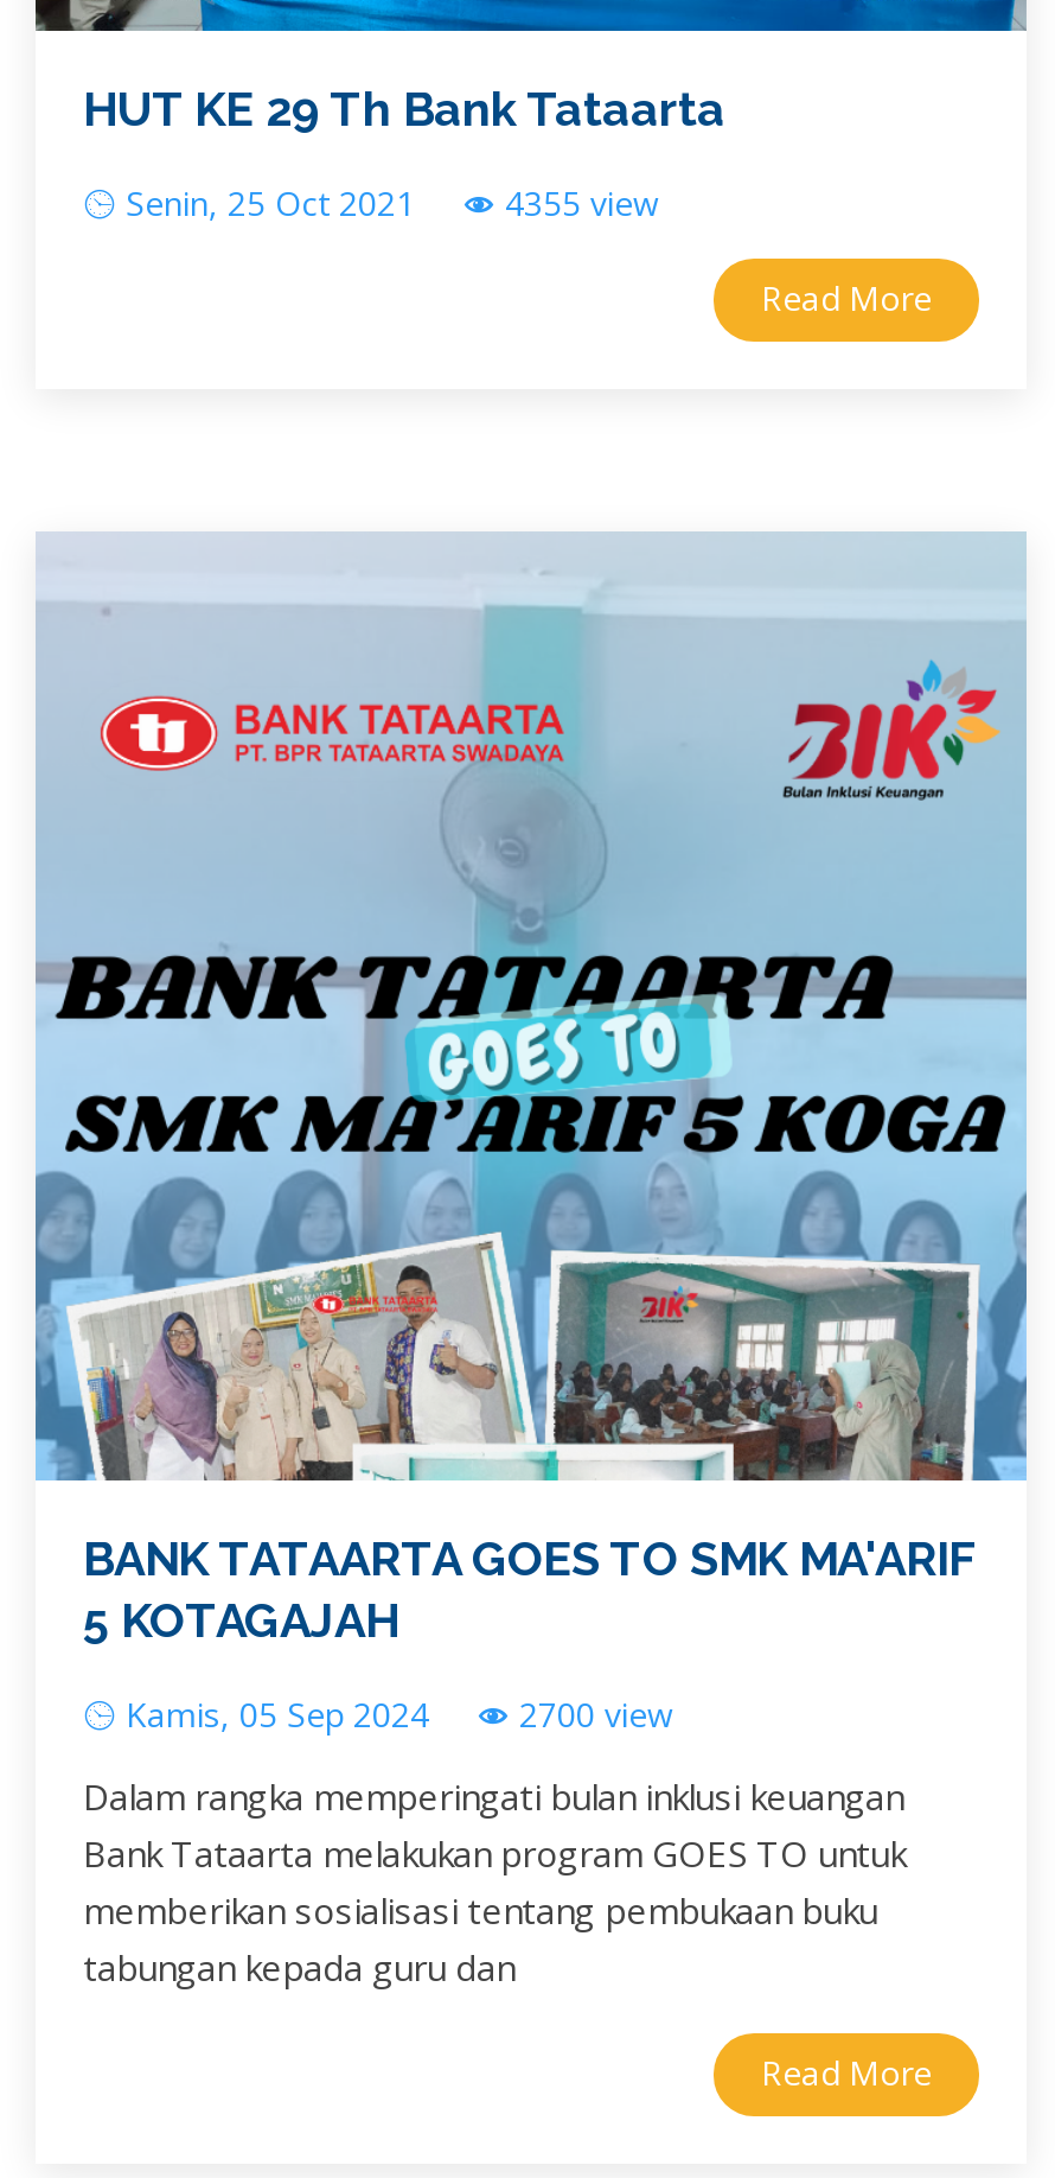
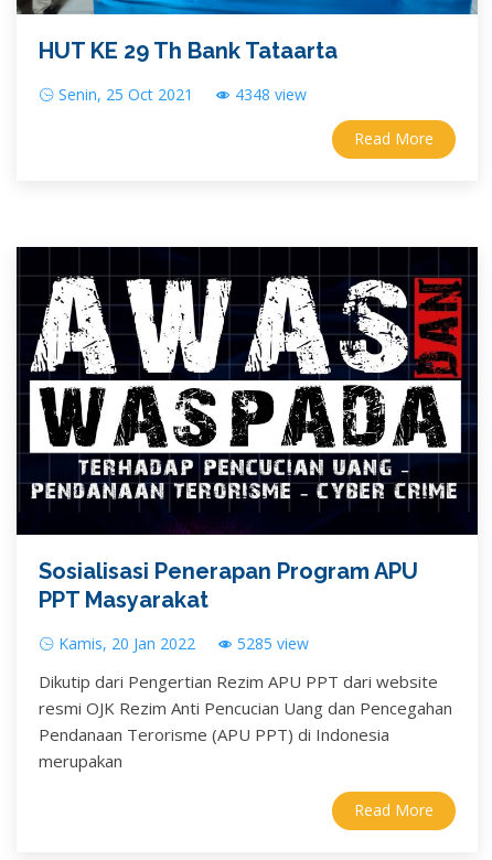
- Senin, 25 Oct 2021 4355 view
+ Senin, 25 Oct 2021 4348 view

- [image]
- BANK TATAARTA GOES TO SMK MA'ARIF
- 5 KOTAGAJAH
+ [image]
+ Sosialisasi Penerapan Program APU
+ PPT Masyarakat

- Kamis, 05 Sep 2024
- 2700 view
+ Kamis, 20 Jan 2022
+ 5285 view

- Dalam rangka memperingati bulan inklusi keuangan
- Bank Tataarta melakukan program GOES TO untuk
- memberikan sosialisasi tentang pembukaan buku
- tabungan kepada guru dan
+ Dikutip dari Pengertian Rezim APU PPT dari website
+ resmi OJK Rezim Anti Pencucian Uang dan Pencegahan
+ Pendanaan Terorisme (APU PPT) di Indonesia
+ merupakan
